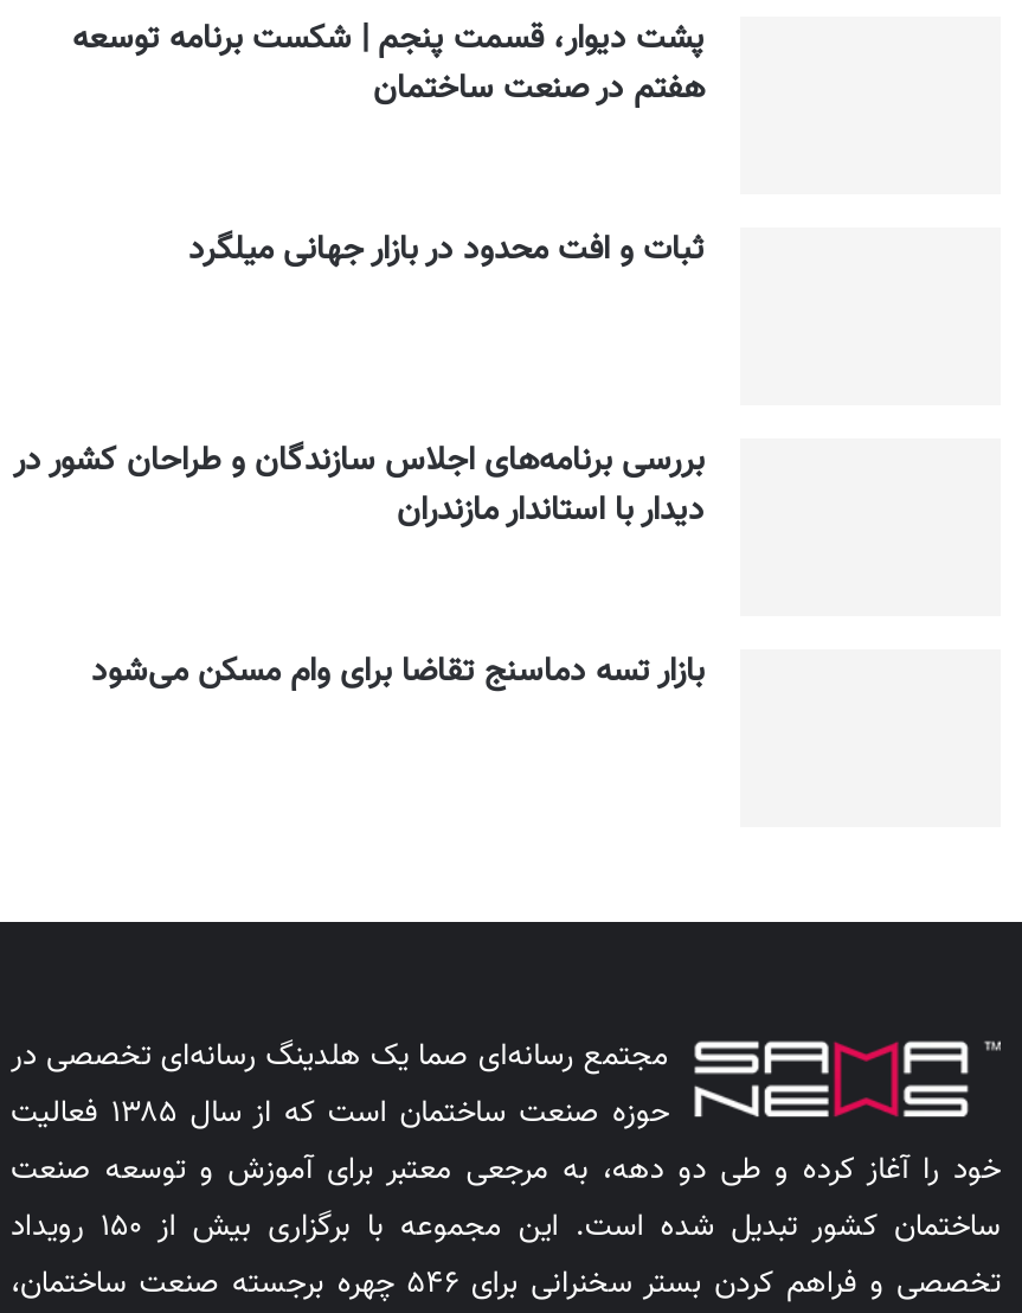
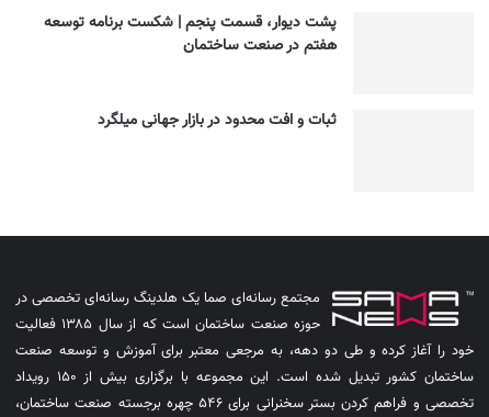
- بررسی برنامه‌های اجلاس سازندگان و طراحان کشور در
- دیدار با استاندار مازندران
- بازار تسه دماسنج تقاضا برای وام مسکن می‌شود
